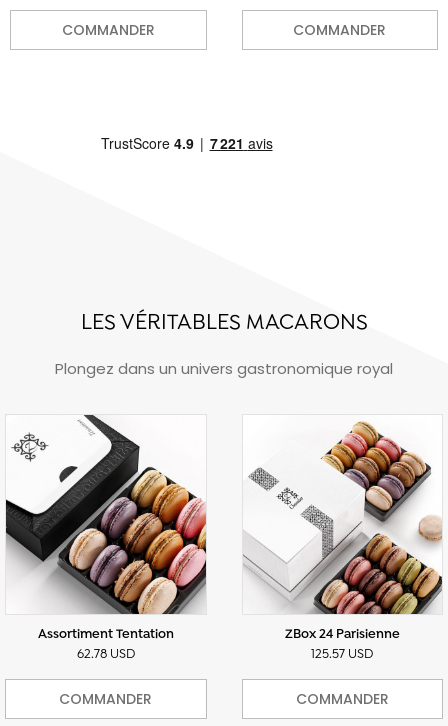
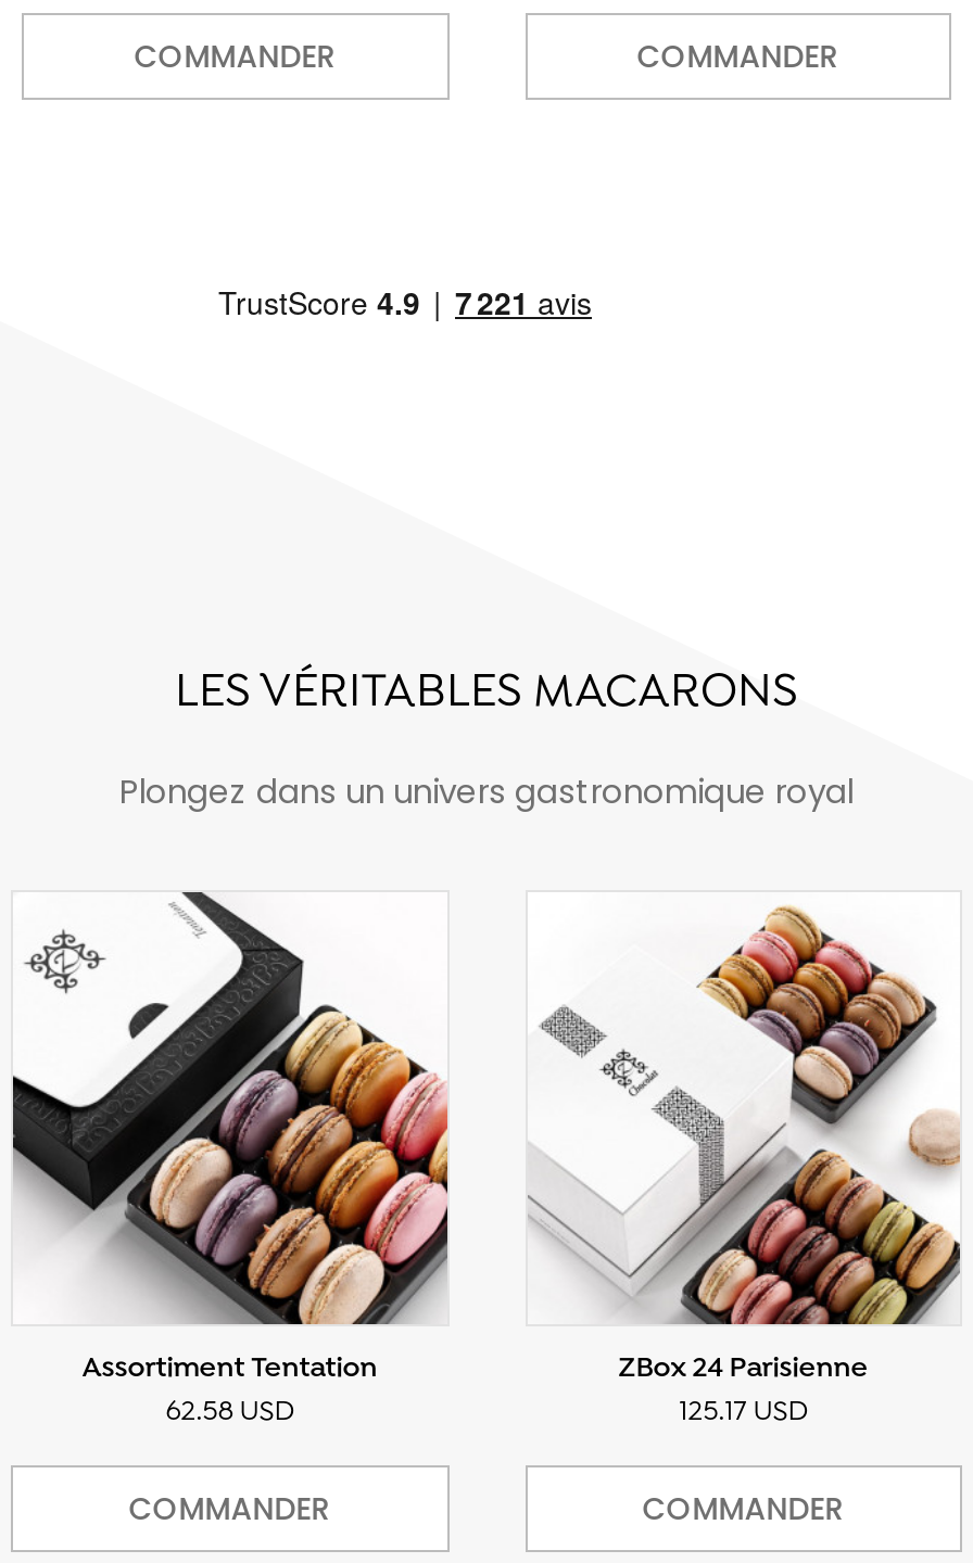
- 62.78 USD
+ 62.58 USD

- 125.57 USD
+ 125.17 USD
